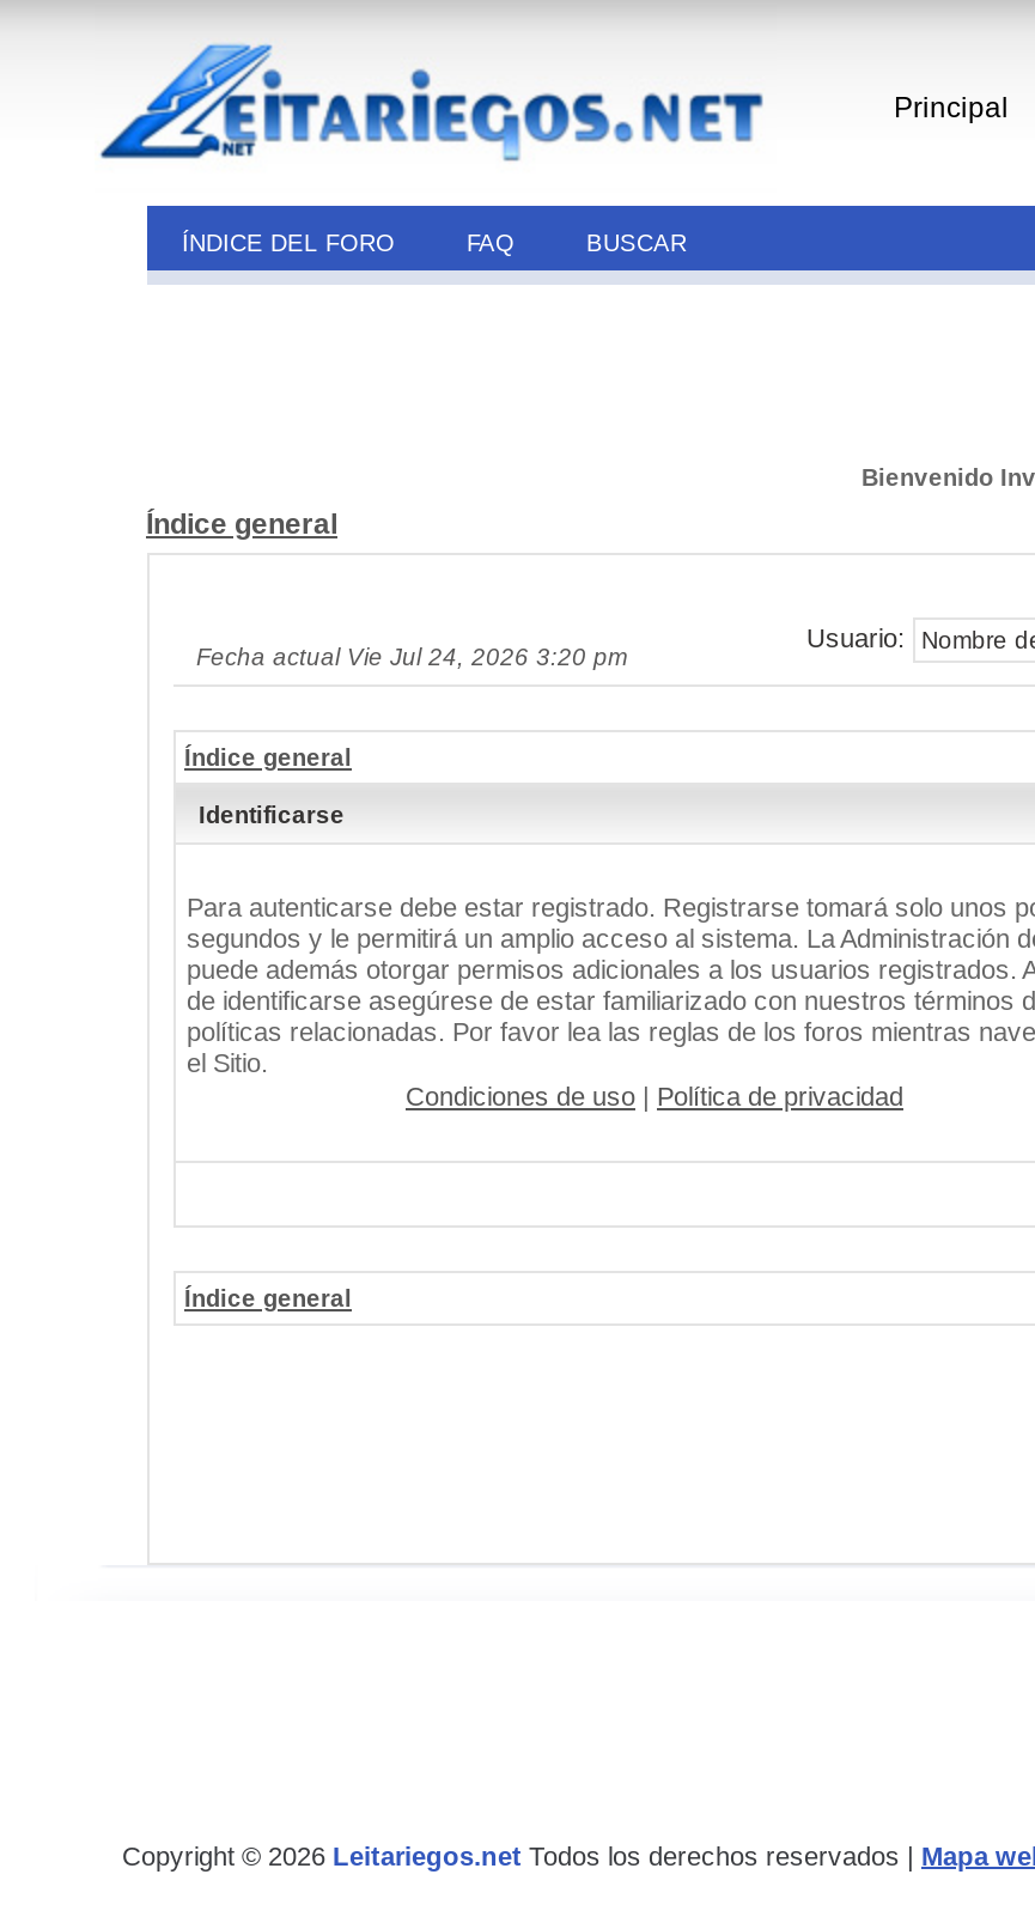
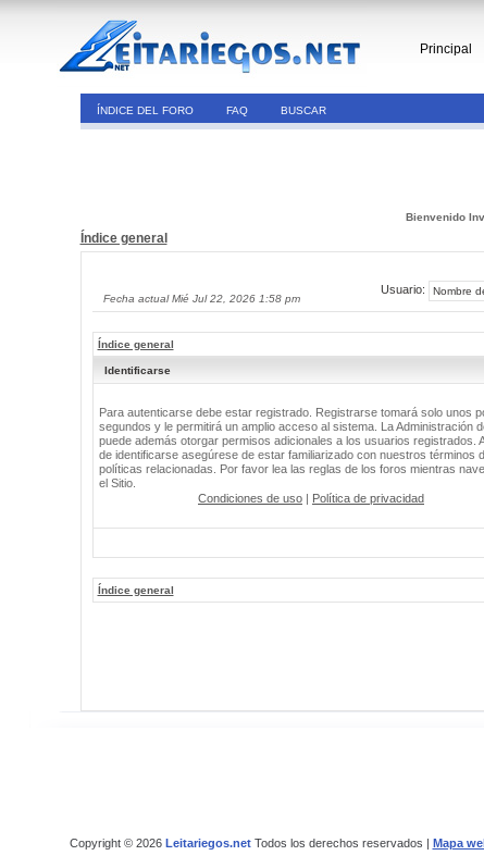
- Fecha actual Vie Jul 24, 2026 3:20 pm
+ Fecha actual Mié Jul 22, 2026 1:58 pm
